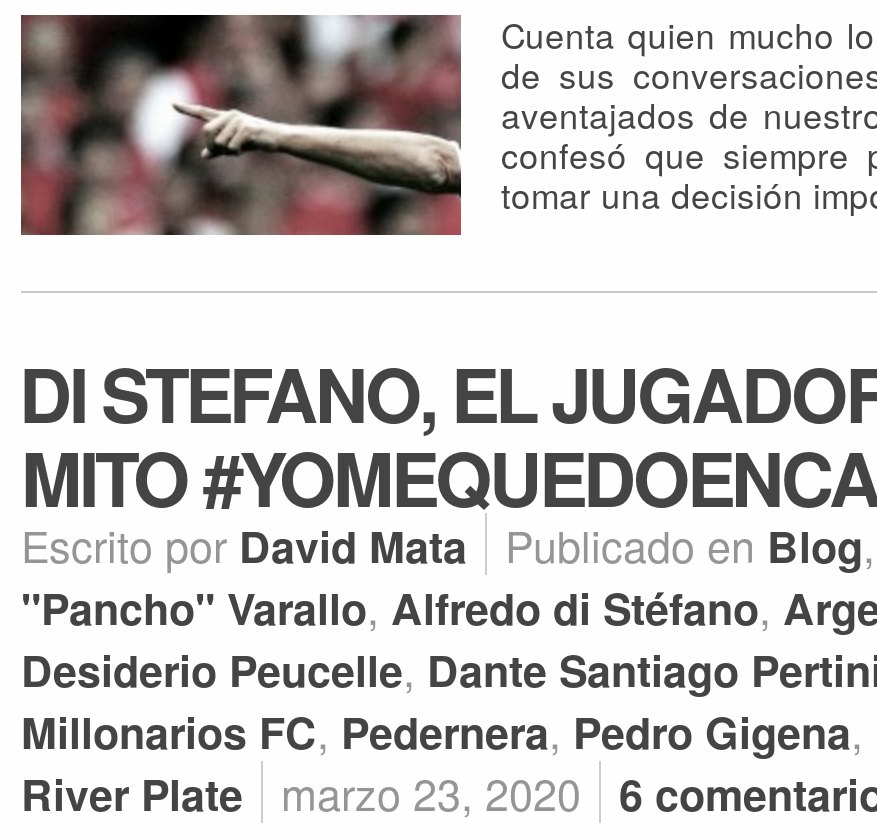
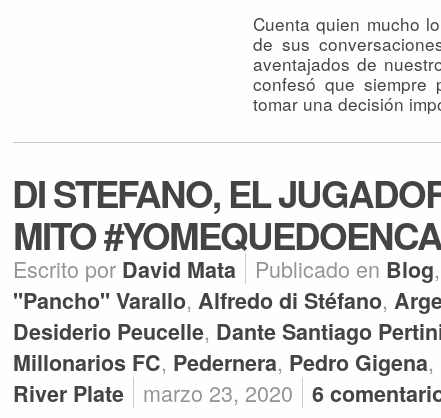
- [image]
